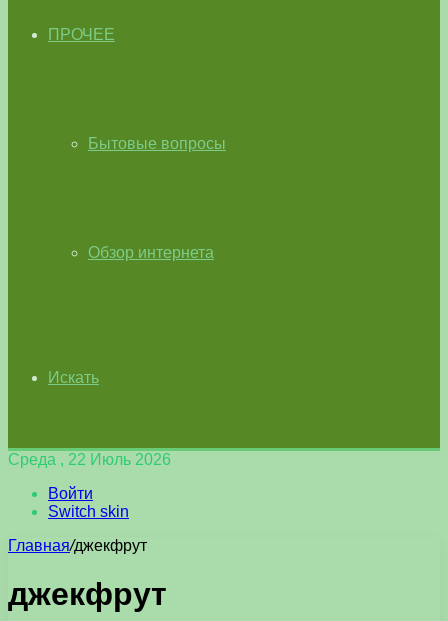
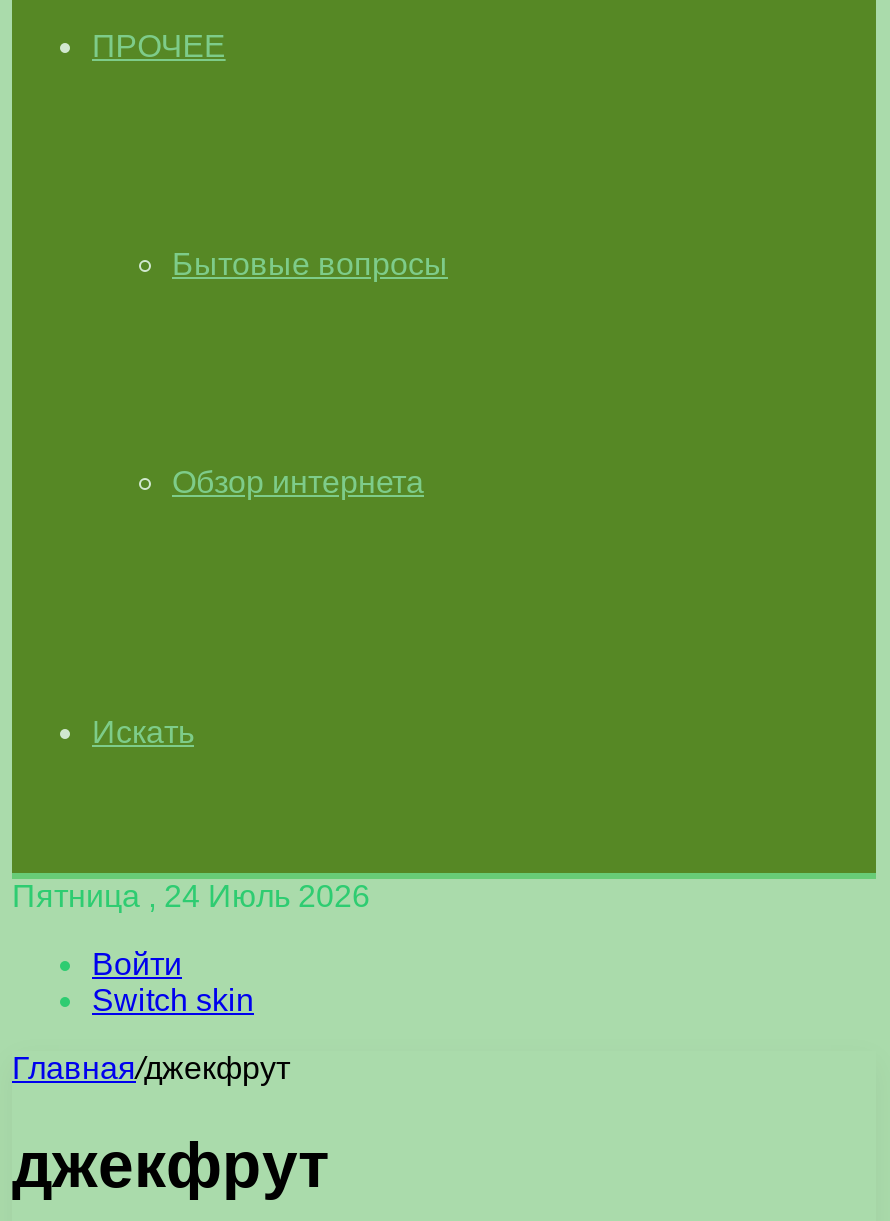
- Среда , 22 Июль 2026
+ Пятница , 24 Июль 2026
